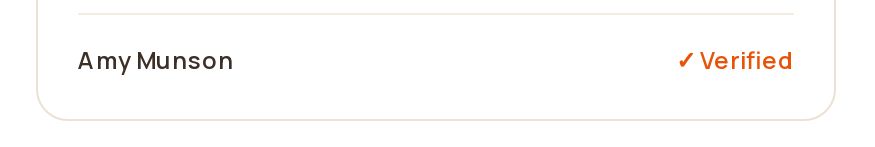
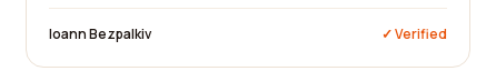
- Amy Munson
+ Ioann Bezpalkiv
